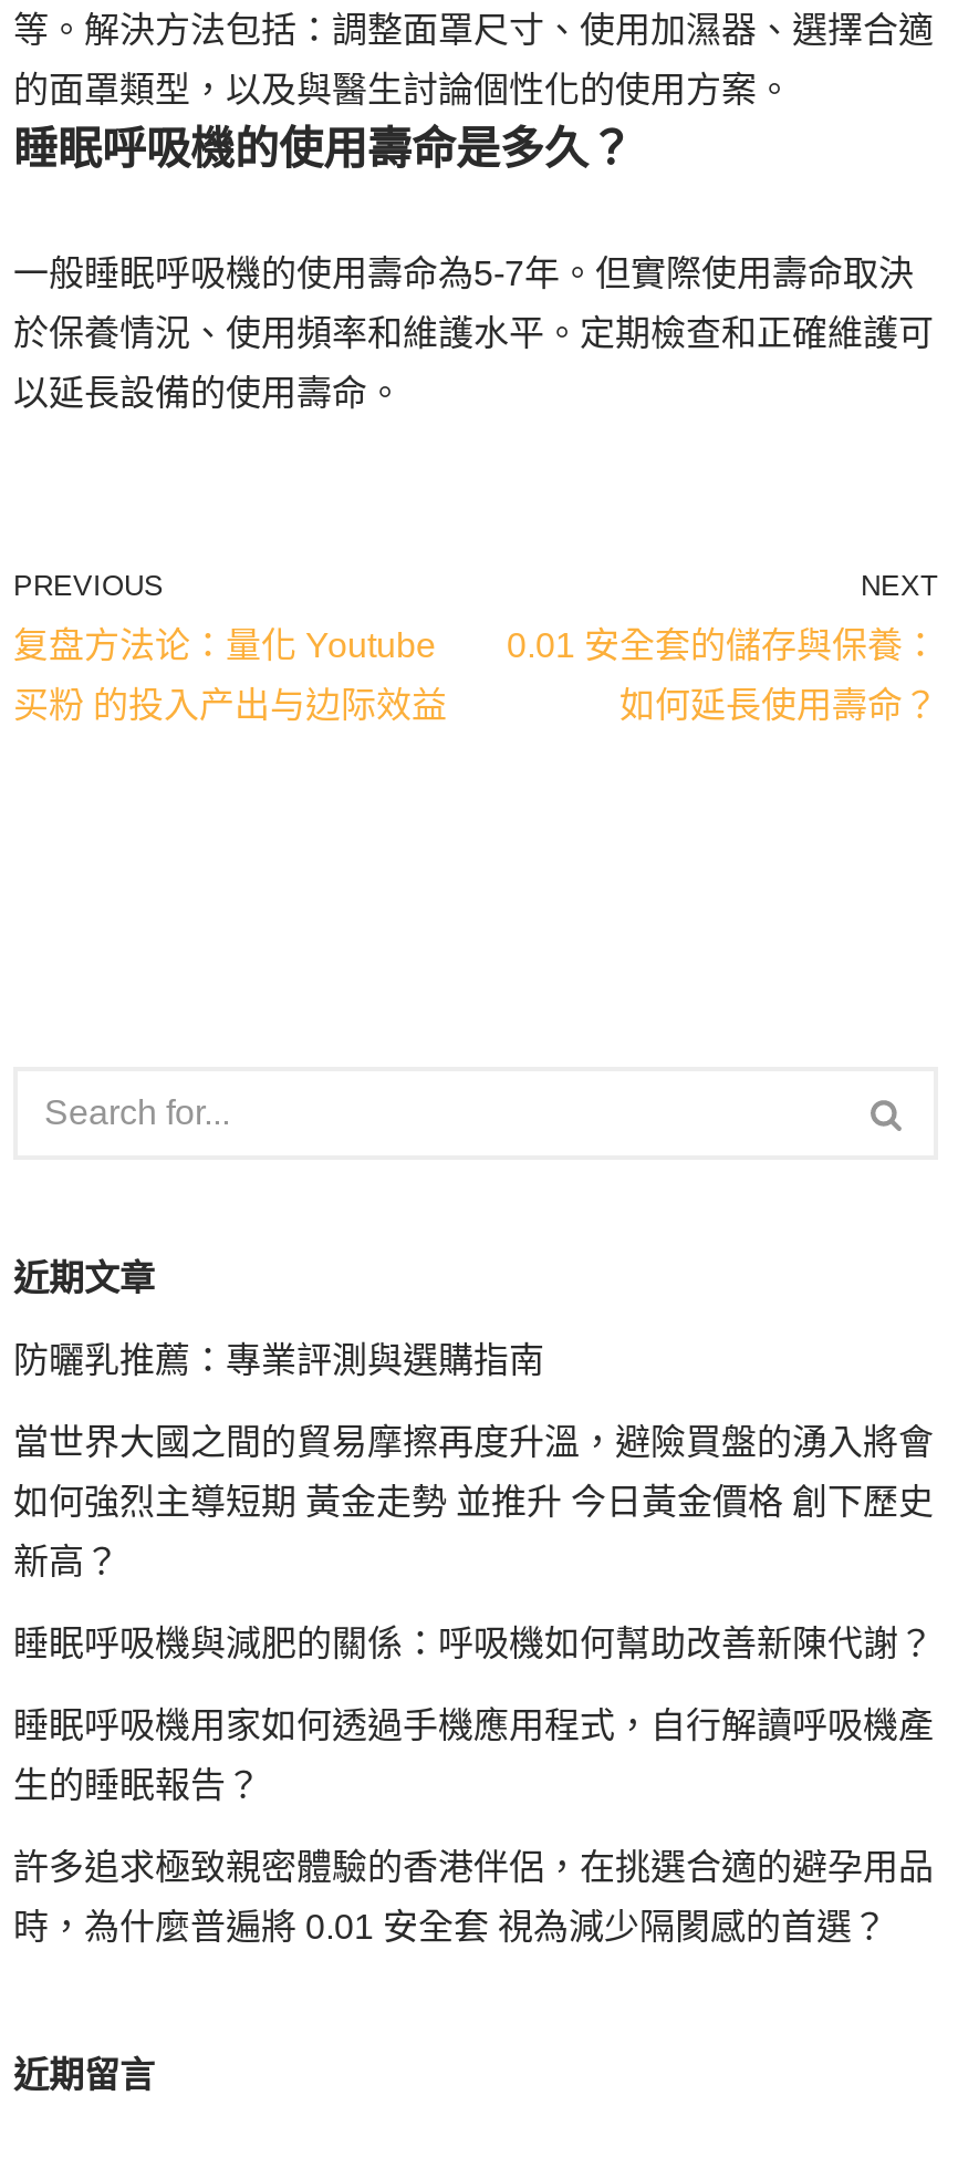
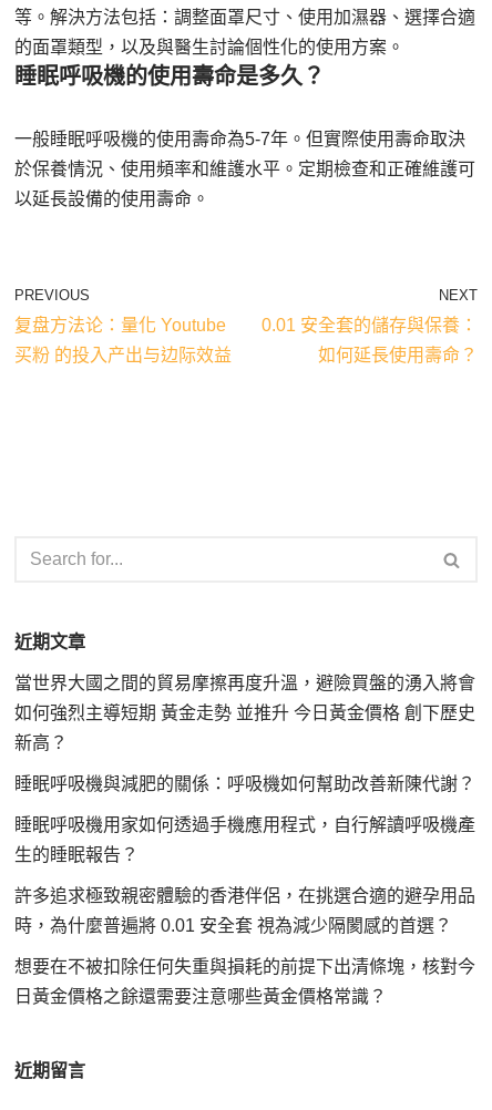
- 防曬乳推薦：專業評測與選購指南

moved up: 當世界大國之間的貿易摩擦再度升溫，避險買盤的湧入將會 | 如何強烈主導短期 黃金走勢 並推升 今日黃金價格 創下歷史 | 新高？ | 睡眠呼吸機與減肥的關係：呼吸機如何幫助改善新陳代謝？ | 睡眠呼吸機用家如何透過手機應用程式，自行解讀呼吸機產 | 生的睡眠報告？ | 許多追求極致親密體驗的香港伴侶，在挑選合適的避孕用品 | 時，為什麼普遍將 0.01 安全套 視為減少隔閡感的首選？

+ 想要在不被扣除任何失重與損耗的前提下出清條塊，核對今
+ 日黃金價格之餘還需要注意哪些黃金價格常識？
